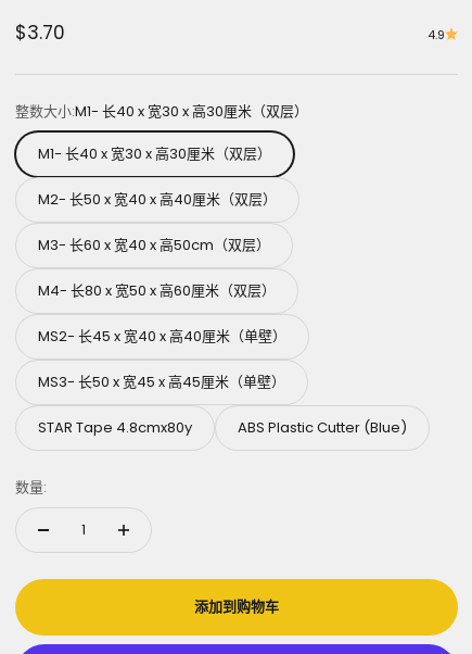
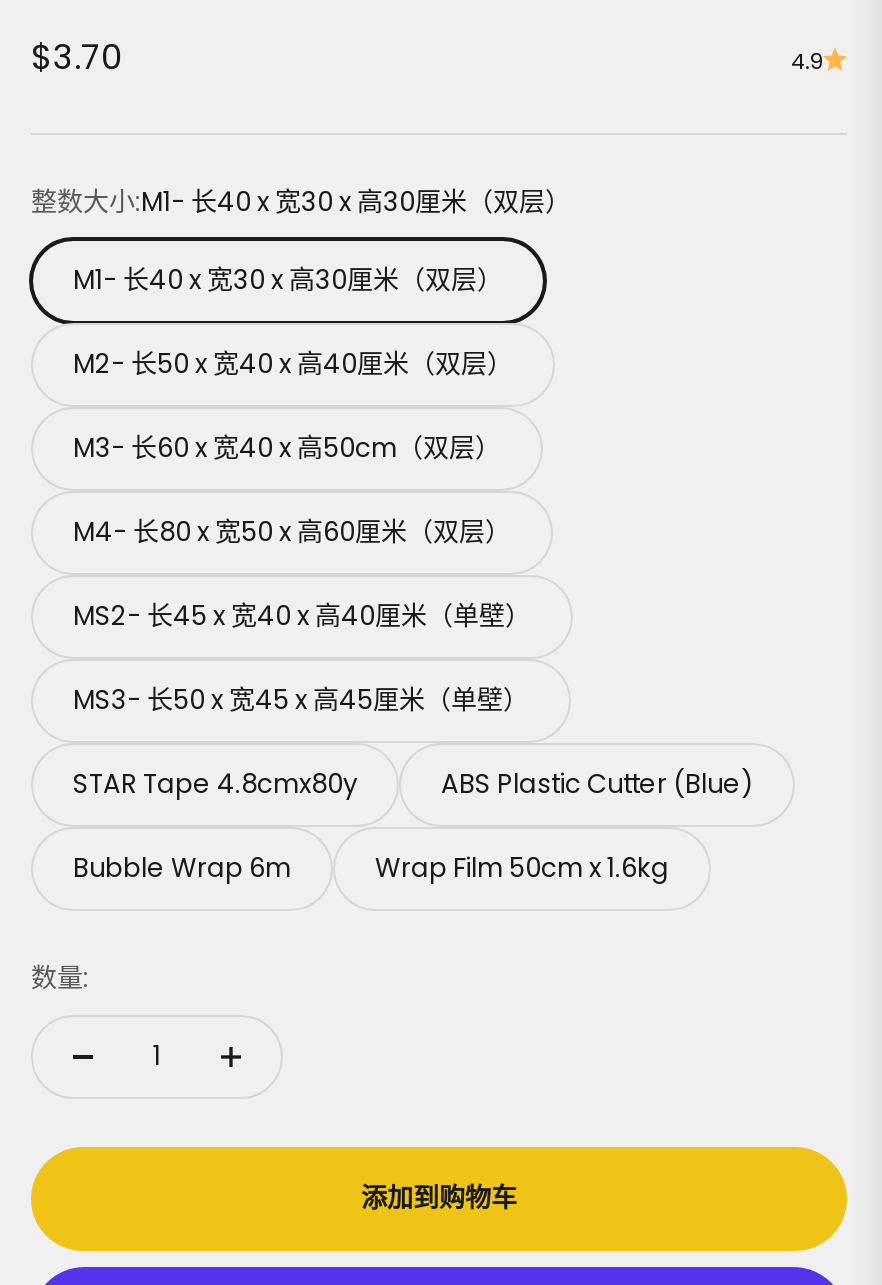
+ Bubble Wrap 6m
+ Wrap Film 50cm x 1.6kg
